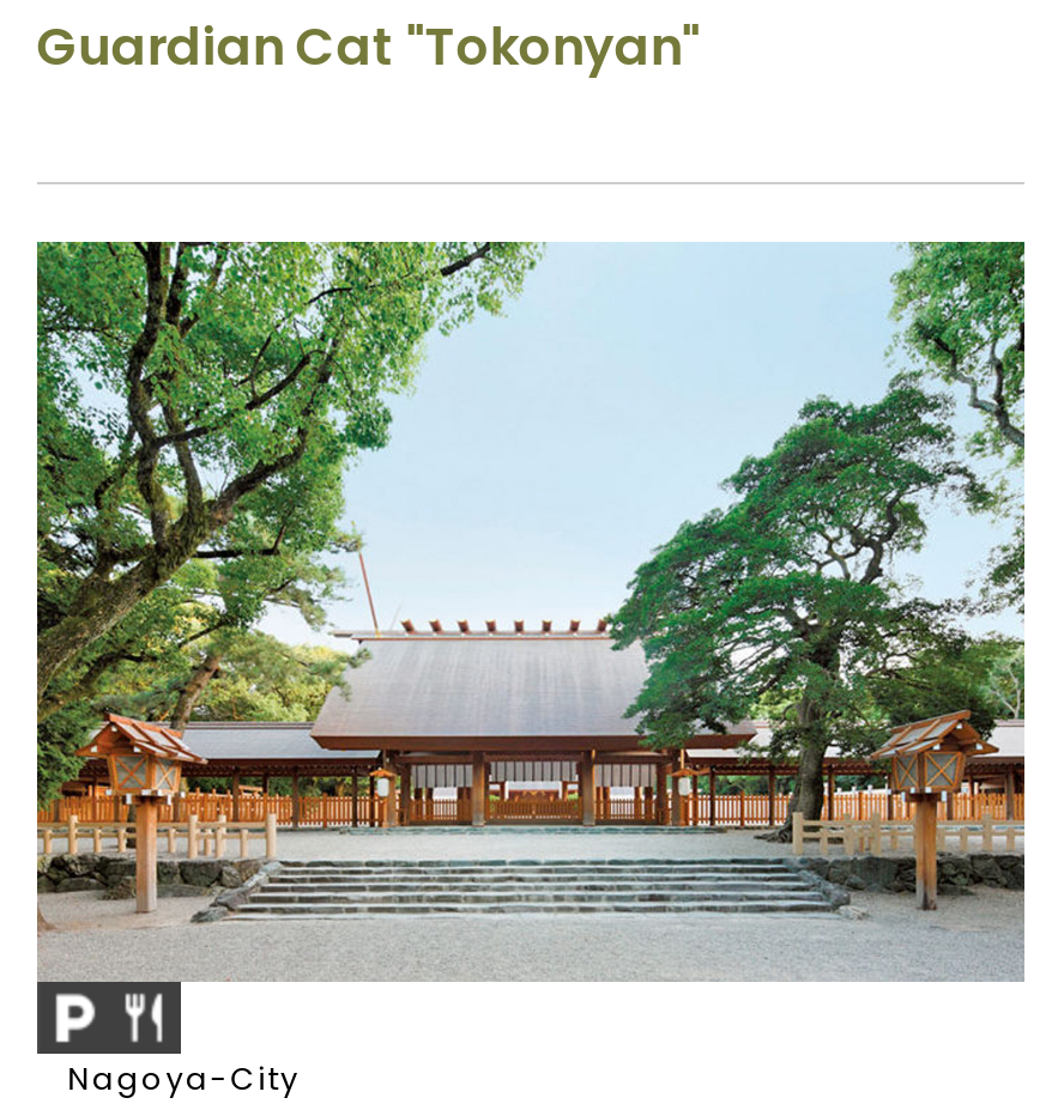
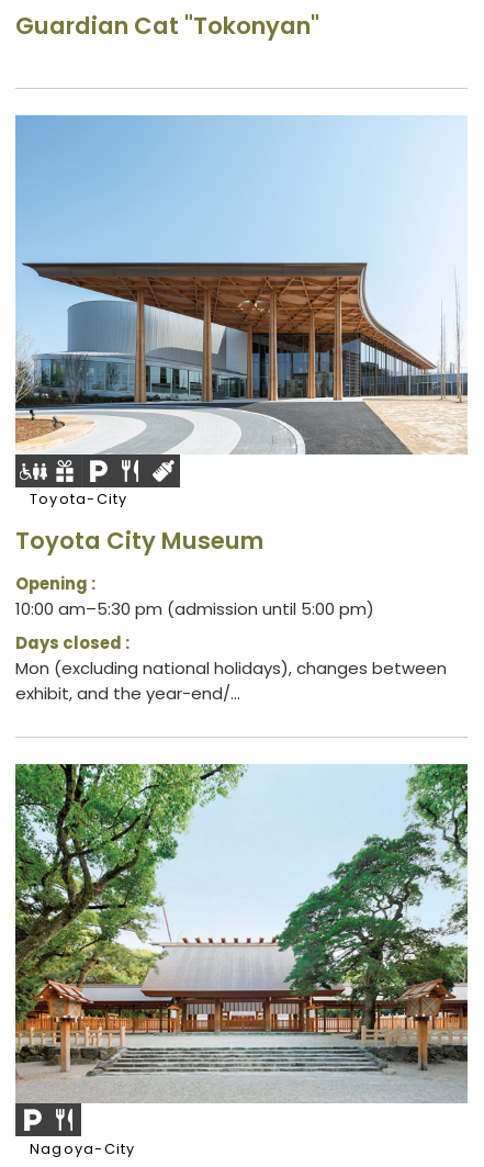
+ [image]
+ Toyota-City
+ Toyota City Museum
+ Opening :
+ 10:00 am–5:30 pm (admission until 5:00 pm)
+ Days closed :
+ Mon (excluding national holidays), changes between
+ exhibit, and the year-end/...
